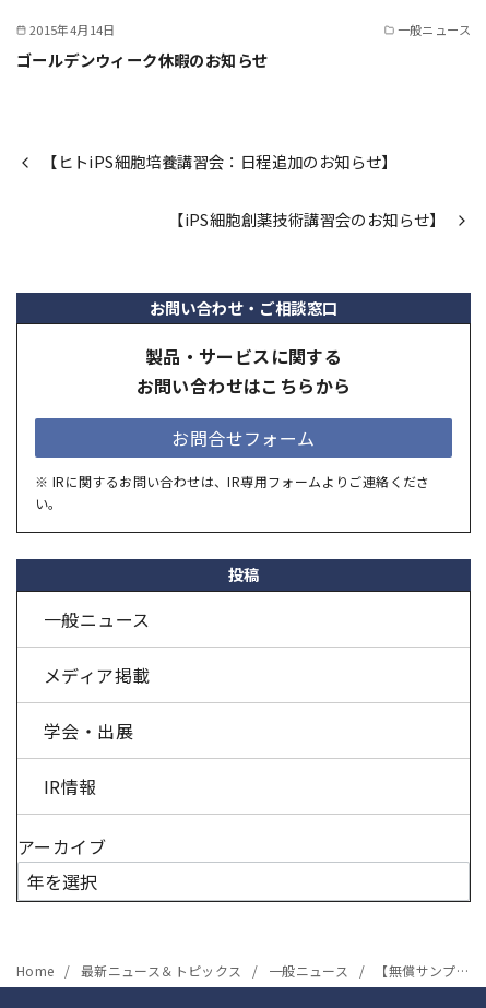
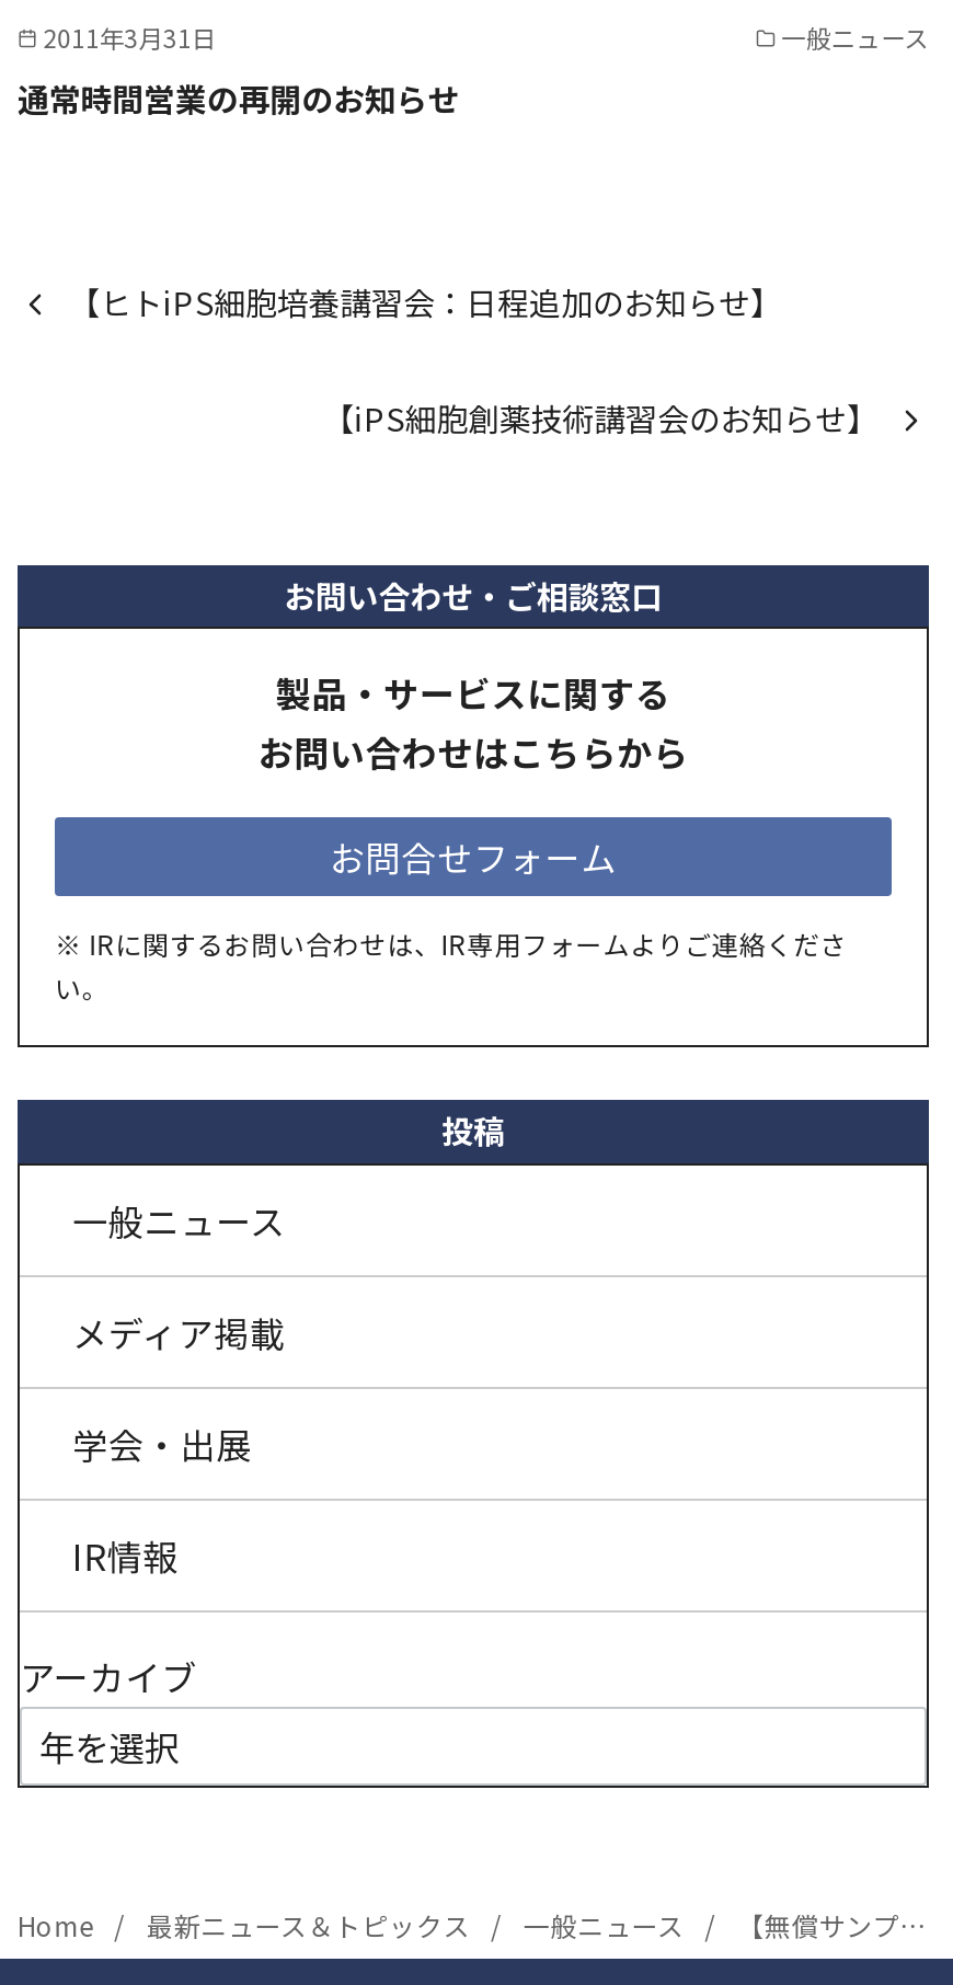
- 2015年4月14日
+ 2011年3月31日

- ゴールデンウィーク休暇のお知らせ
+ 通常時間営業の再開のお知らせ
